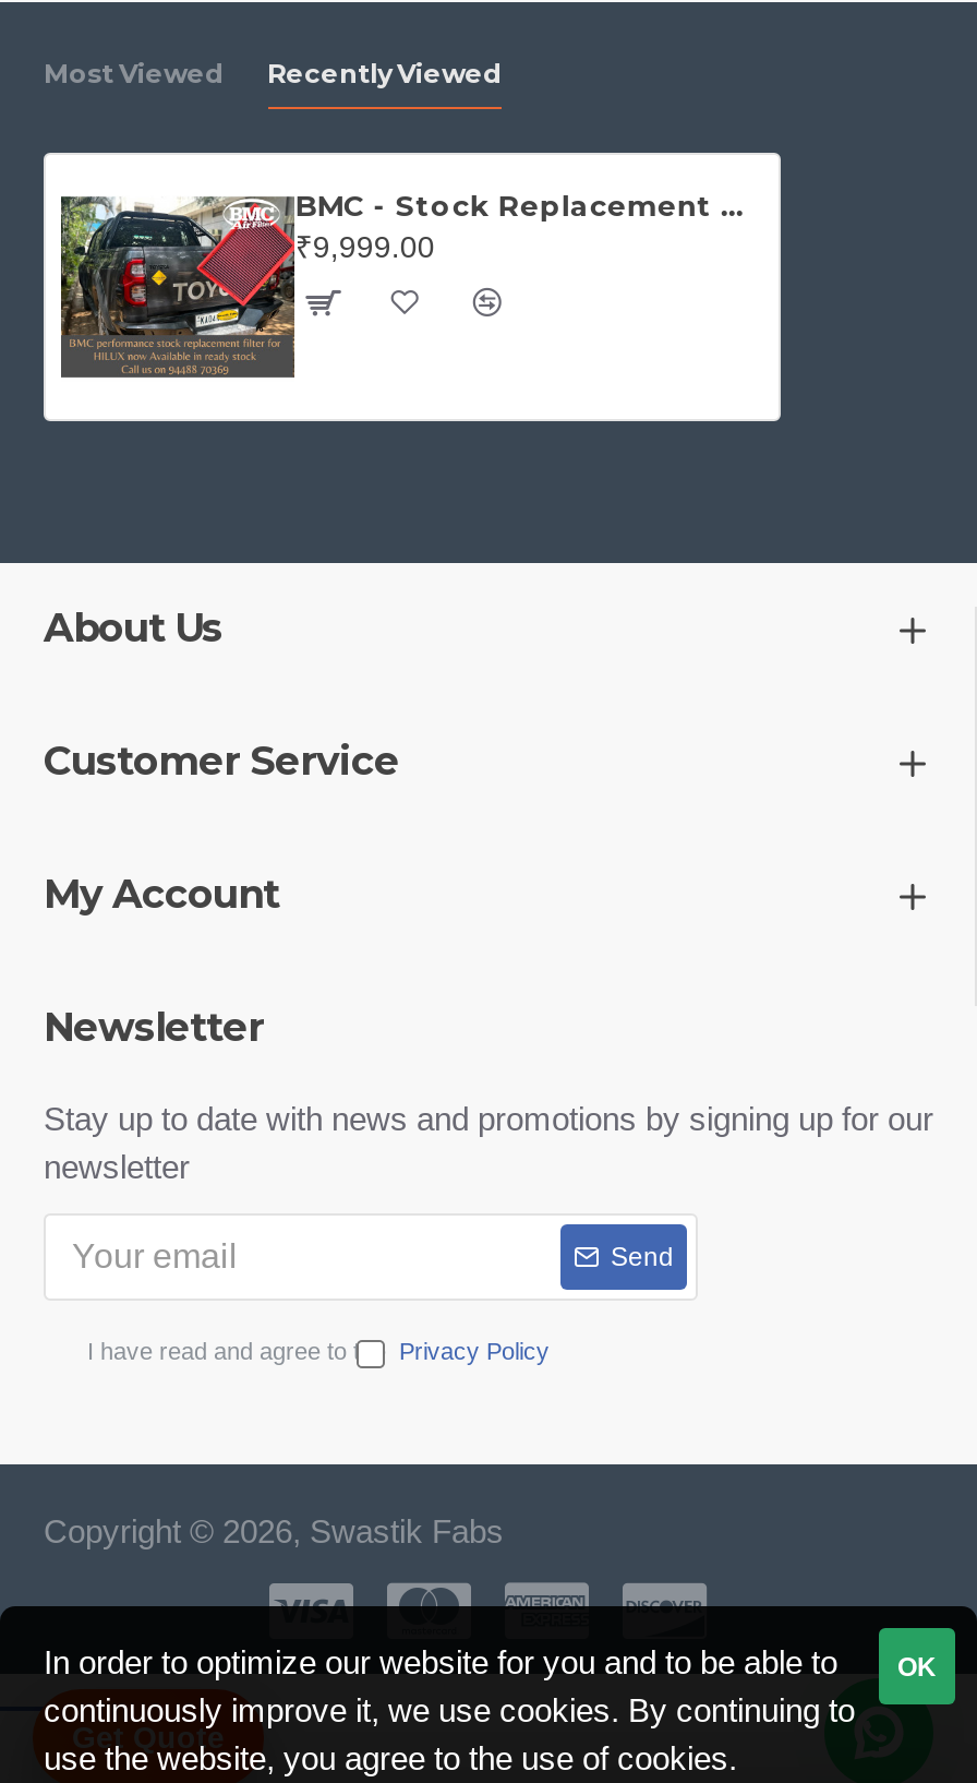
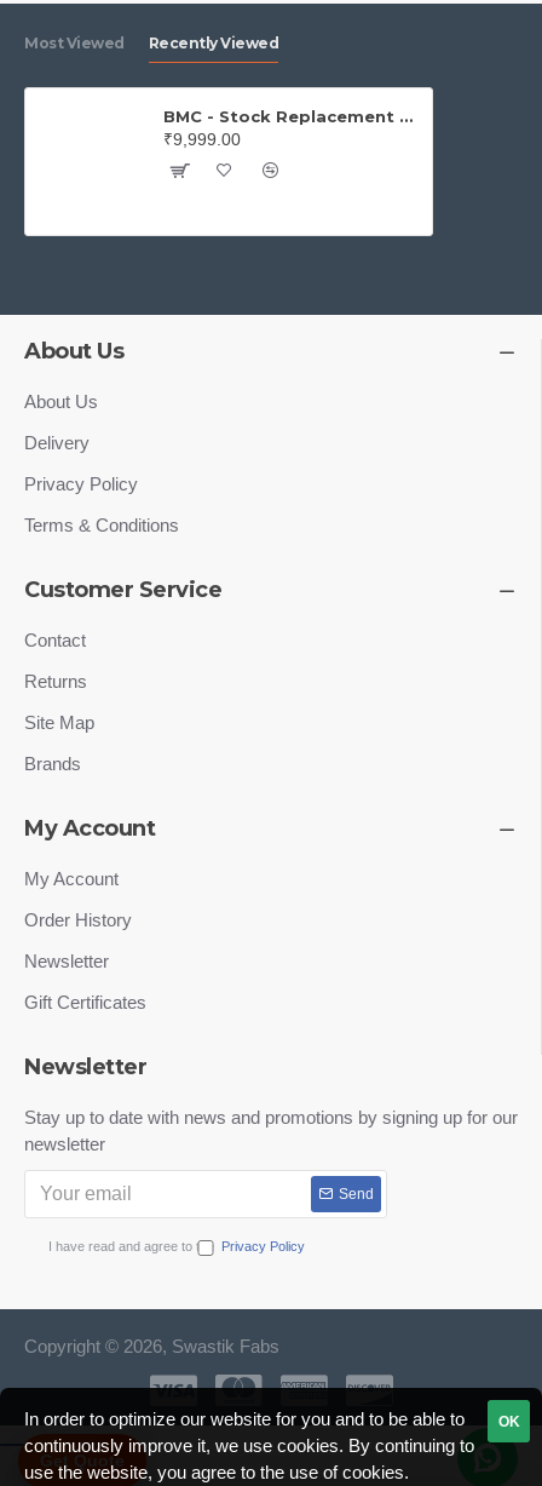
- [image]

+ About Us
+ Delivery
+ Privacy Policy
+ Terms & Conditions

+ Contact
+ Returns
+ Site Map
+ Brands

+ My Account
+ Order History
+ Newsletter
+ Gift Certificates
